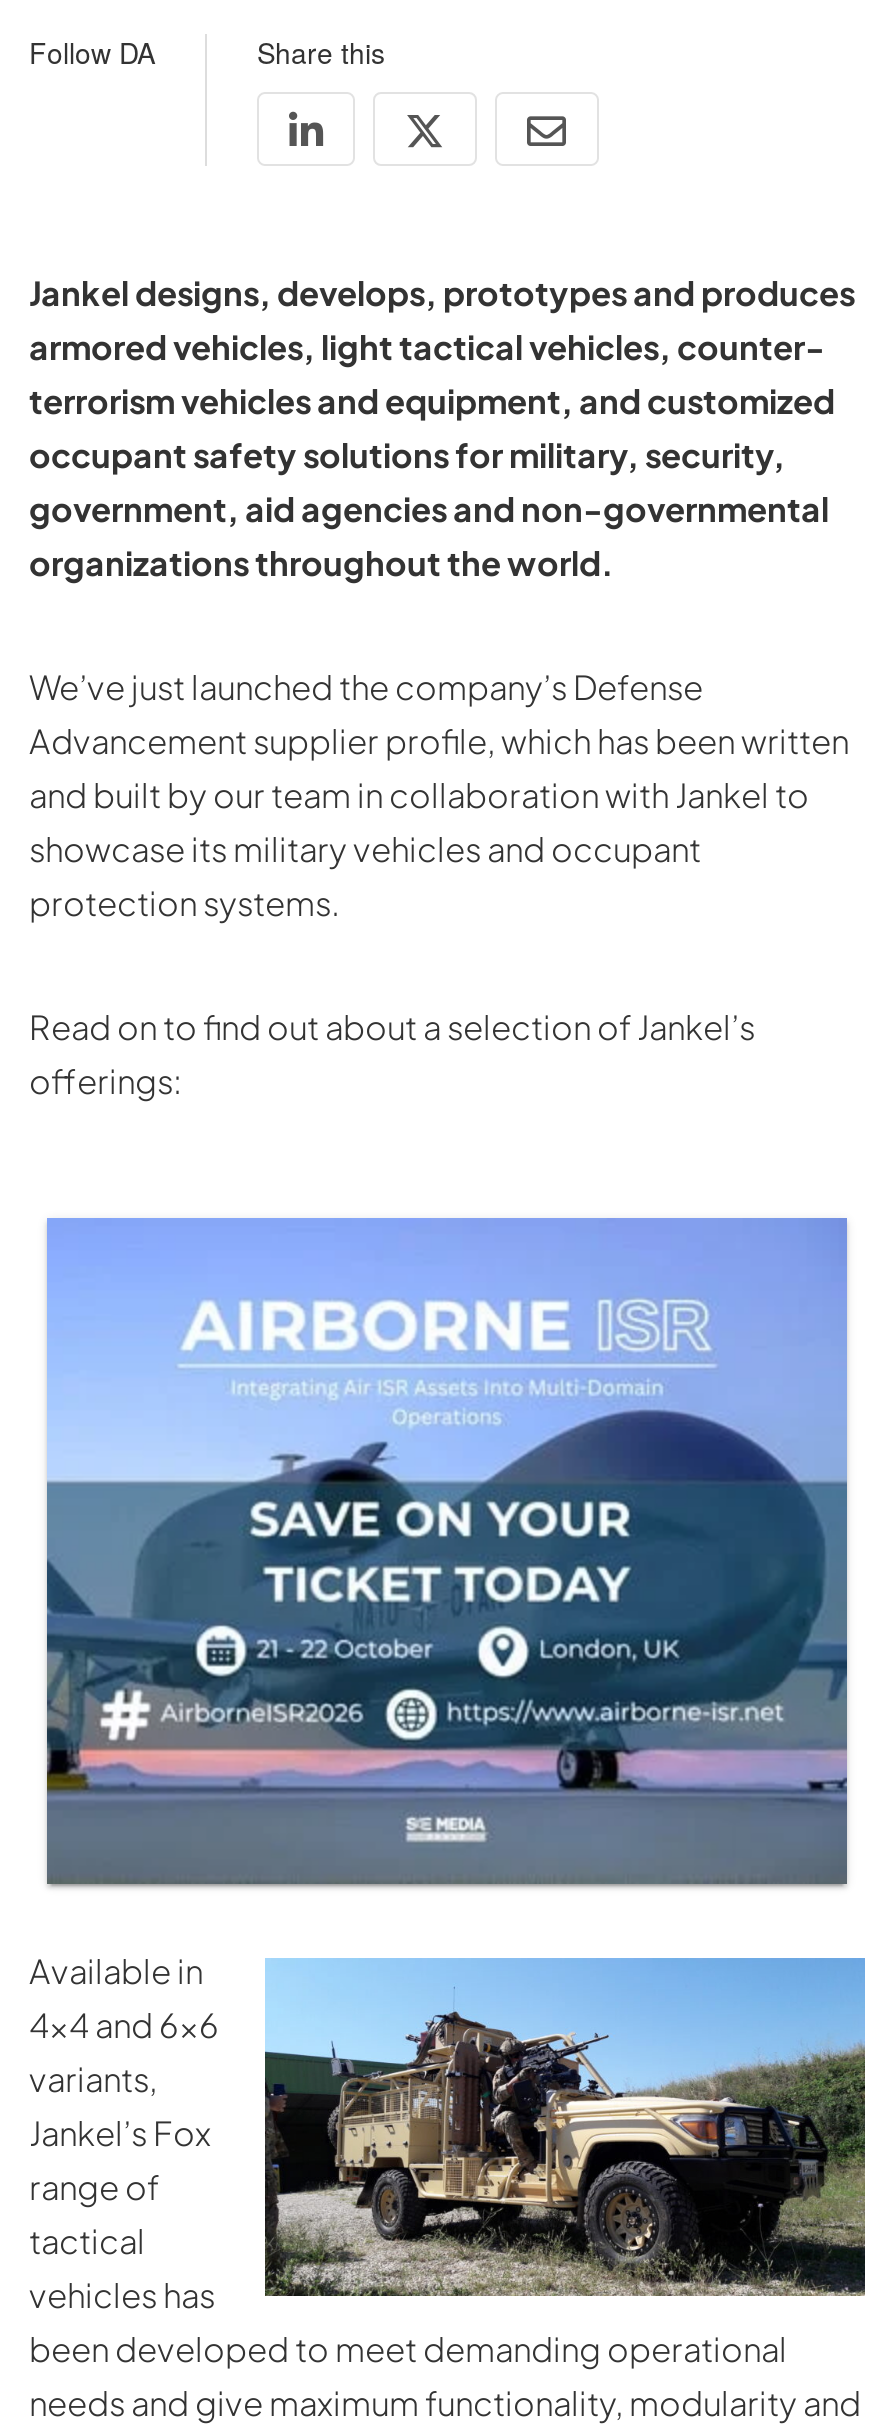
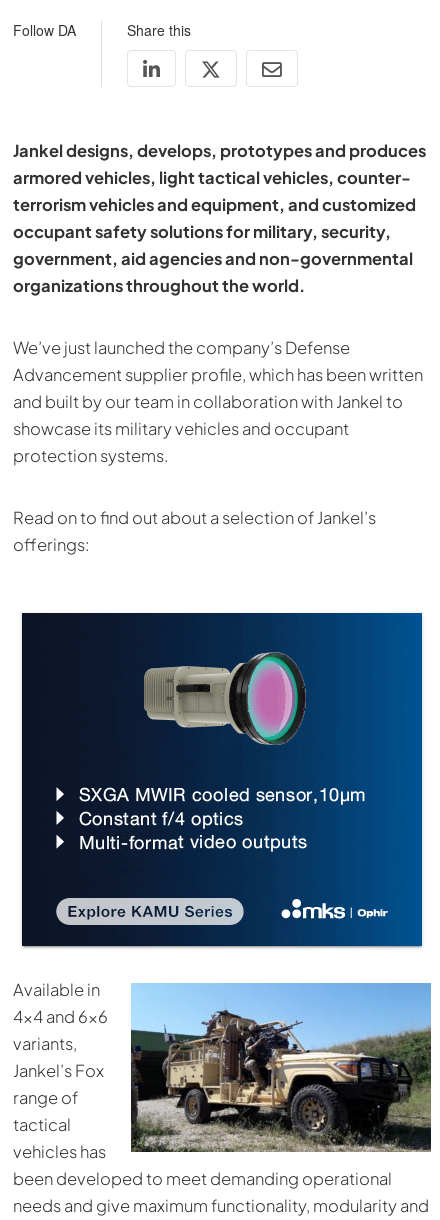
- [image]
+ [image]
